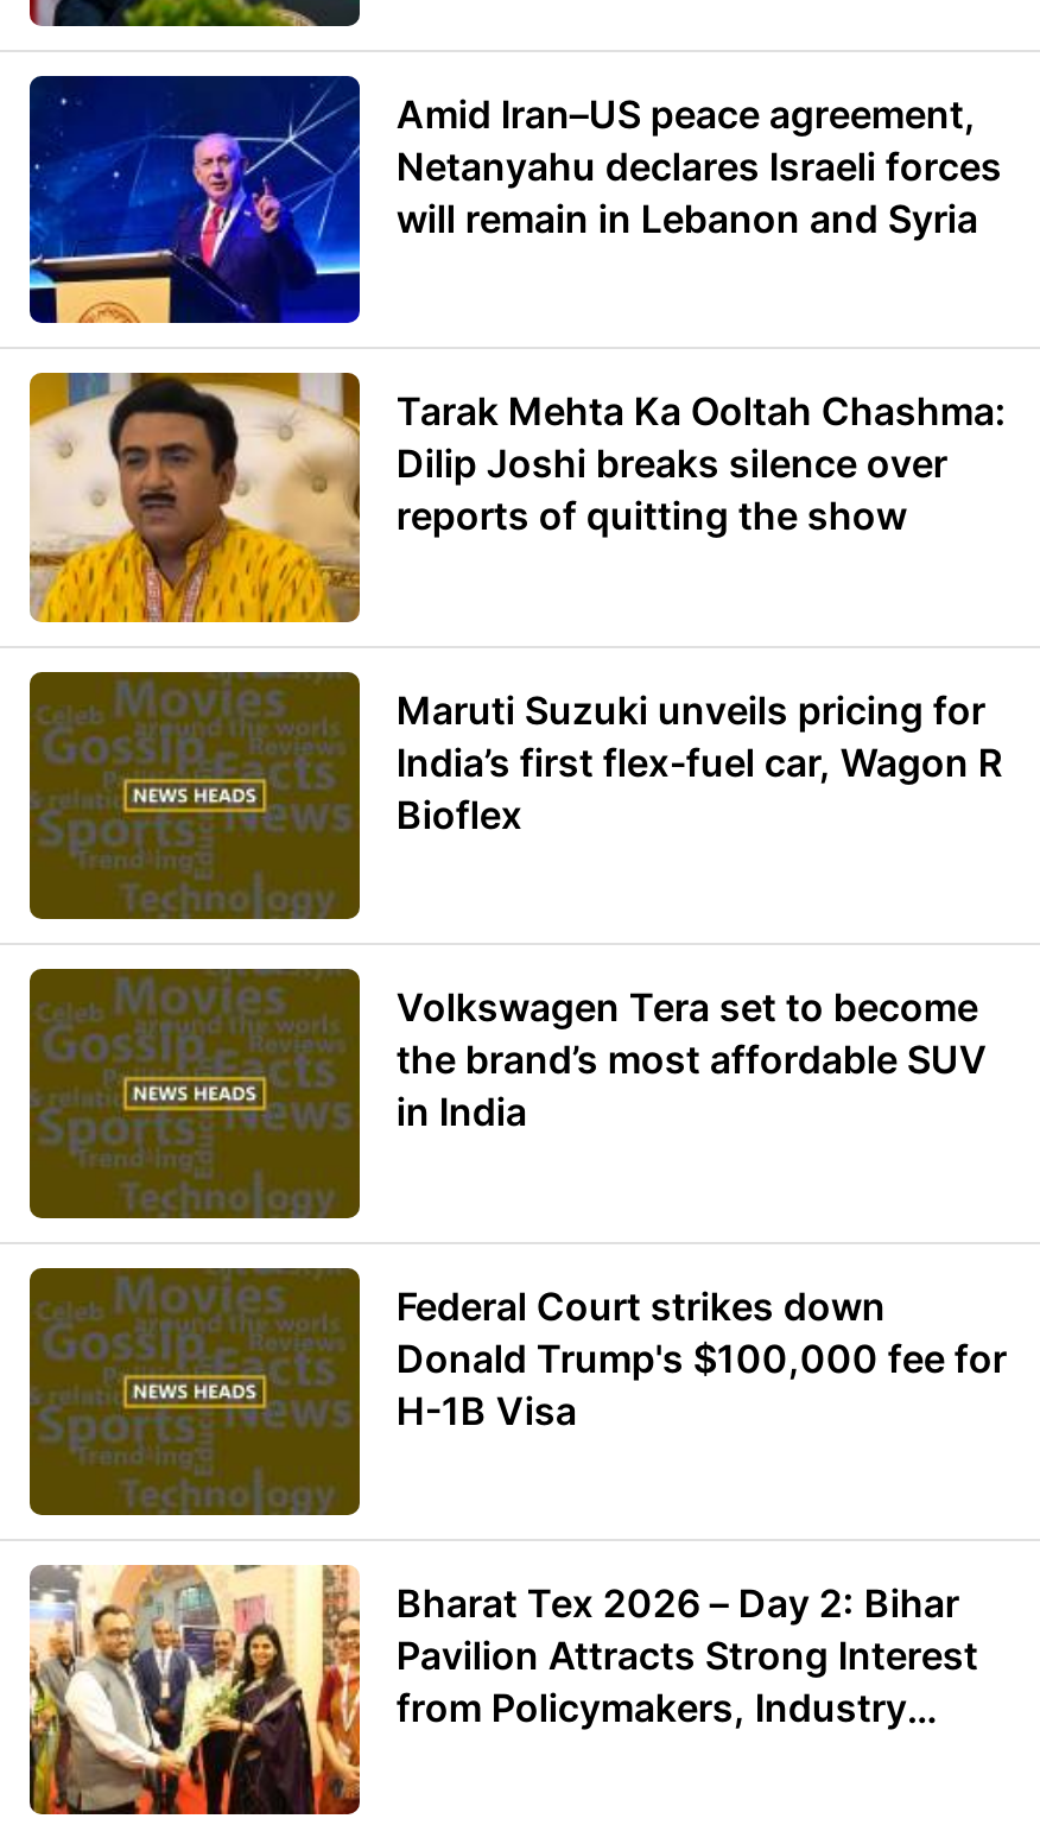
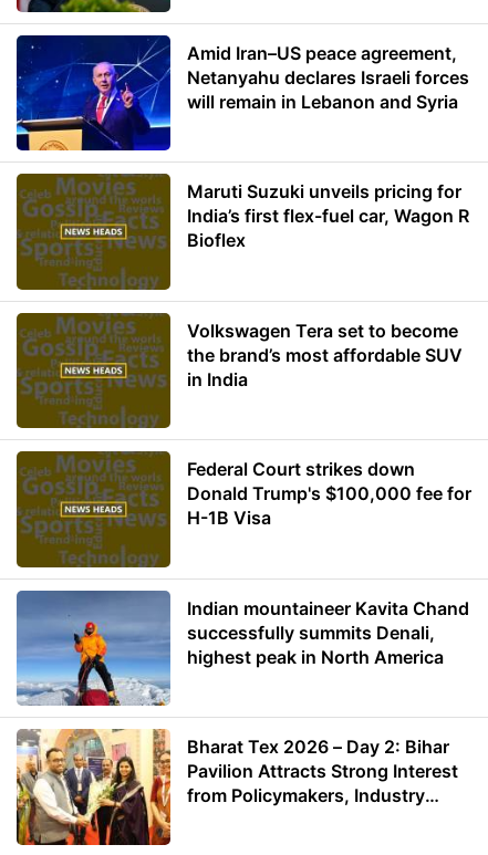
- [image]
- Tarak Mehta Ka Ooltah Chashma:
- Dilip Joshi breaks silence over
- reports of quitting the show

moved up: [image] | Maruti Suzuki unveils pricing for | India’s first flex-fuel car, Wagon R | ... | Donald Trump's $100,000 fee for | H-1B Visa

+ [image]
+ Indian mountaineer Kavita Chand
+ successfully summits Denali,
+ highest peak in North America
